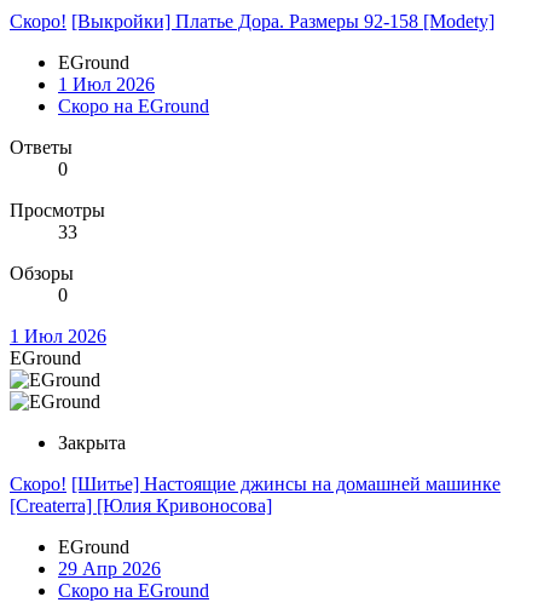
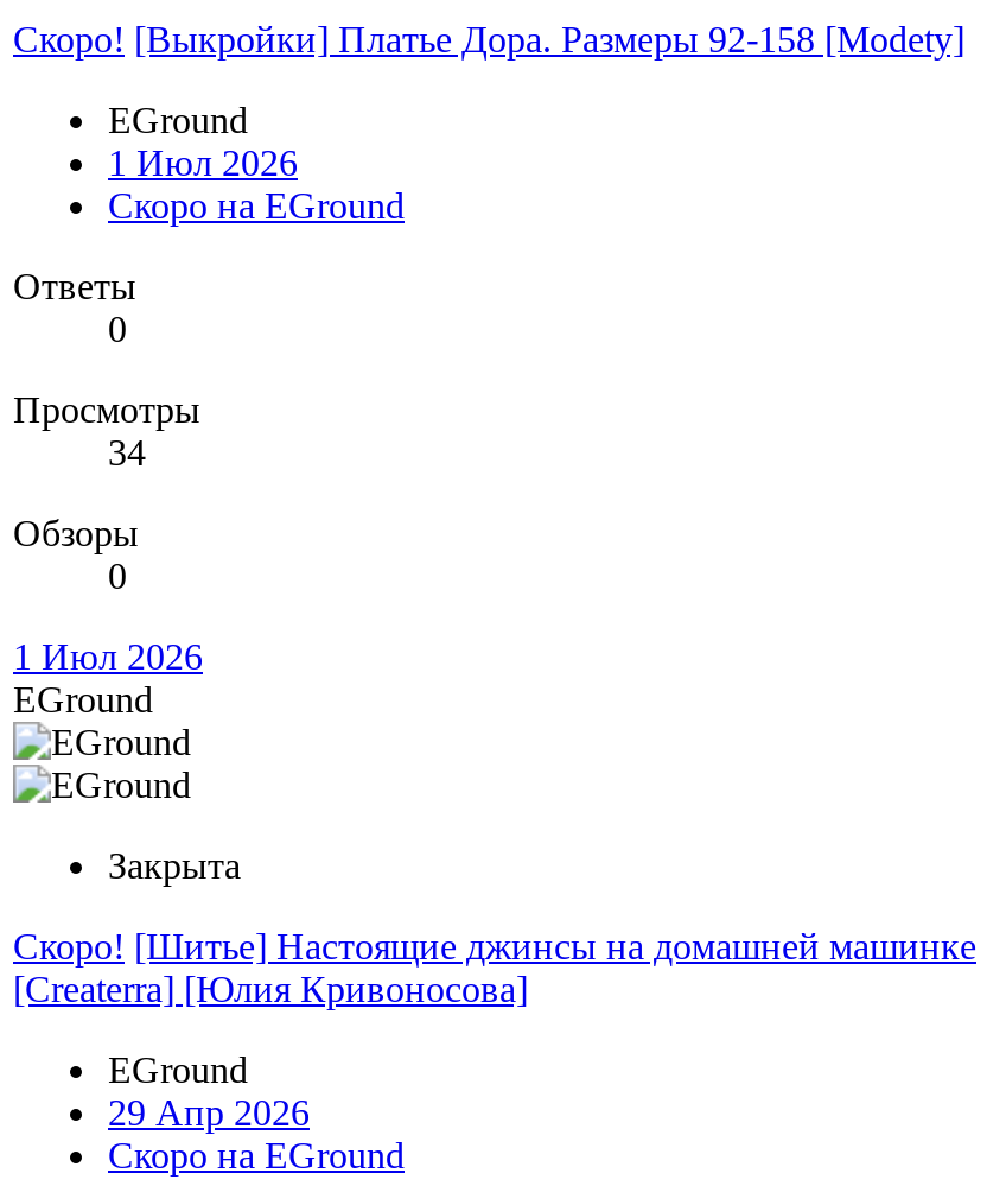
- 33
+ 34
